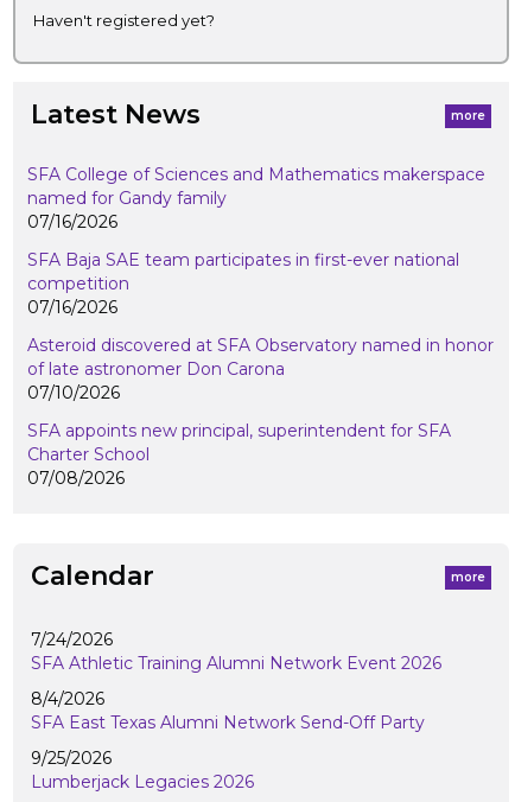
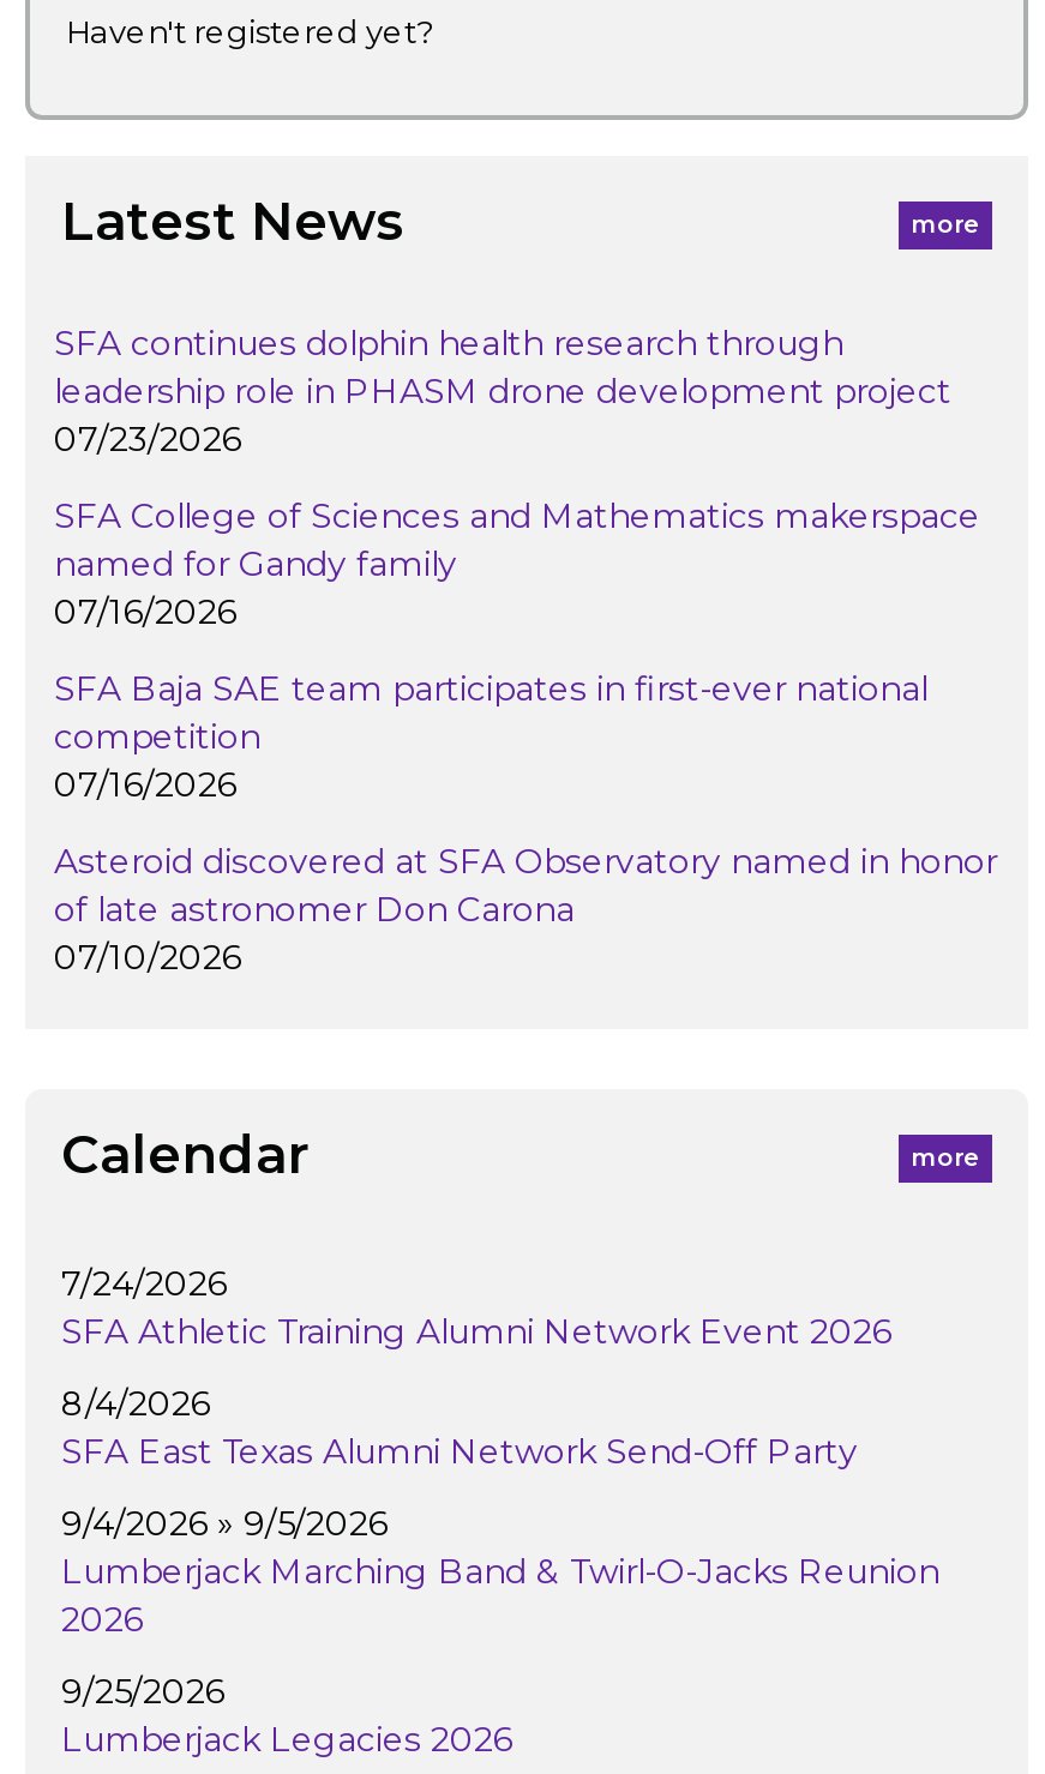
+ SFA continues dolphin health research through
+ leadership role in PHASM drone development project
+ 07/23/2026

- SFA appoints new principal, superintendent for SFA
- Charter School
- 07/08/2026

+ 9/4/2026 » 9/5/2026
+ Lumberjack Marching Band & Twirl-O-Jacks Reunion
+ 2026
